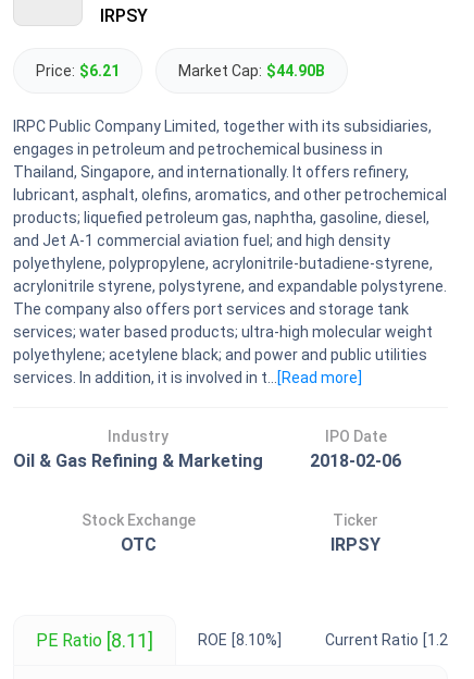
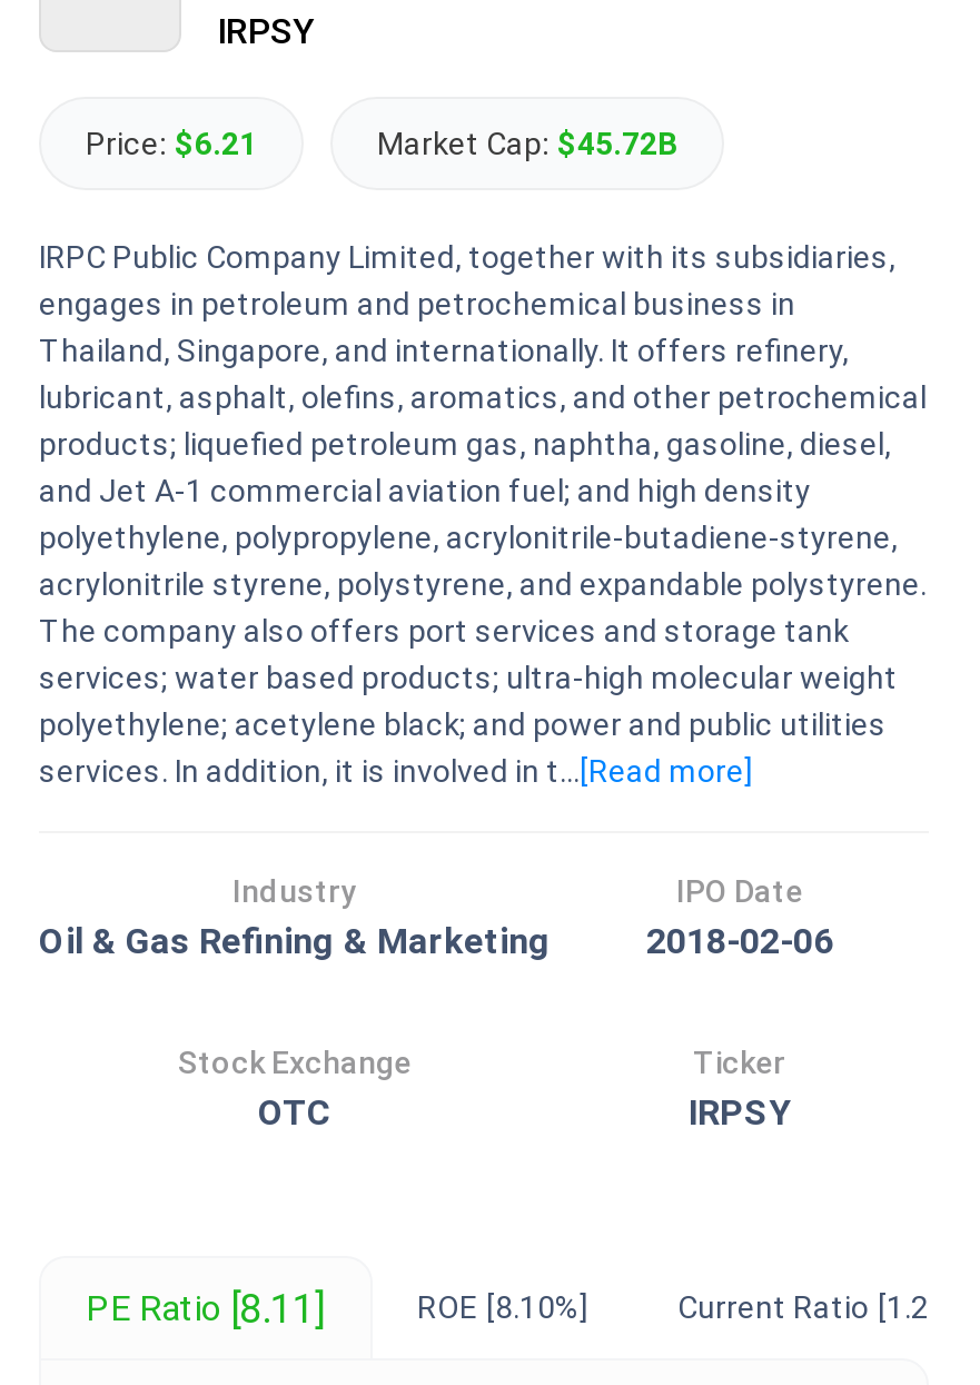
- Market Cap: $44.90B
+ Market Cap: $45.72B
